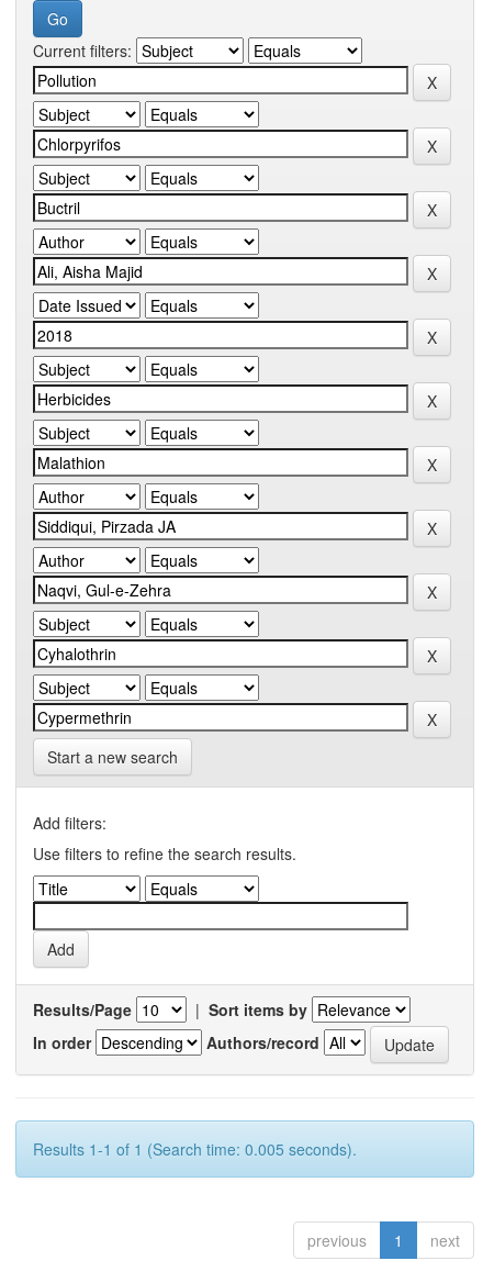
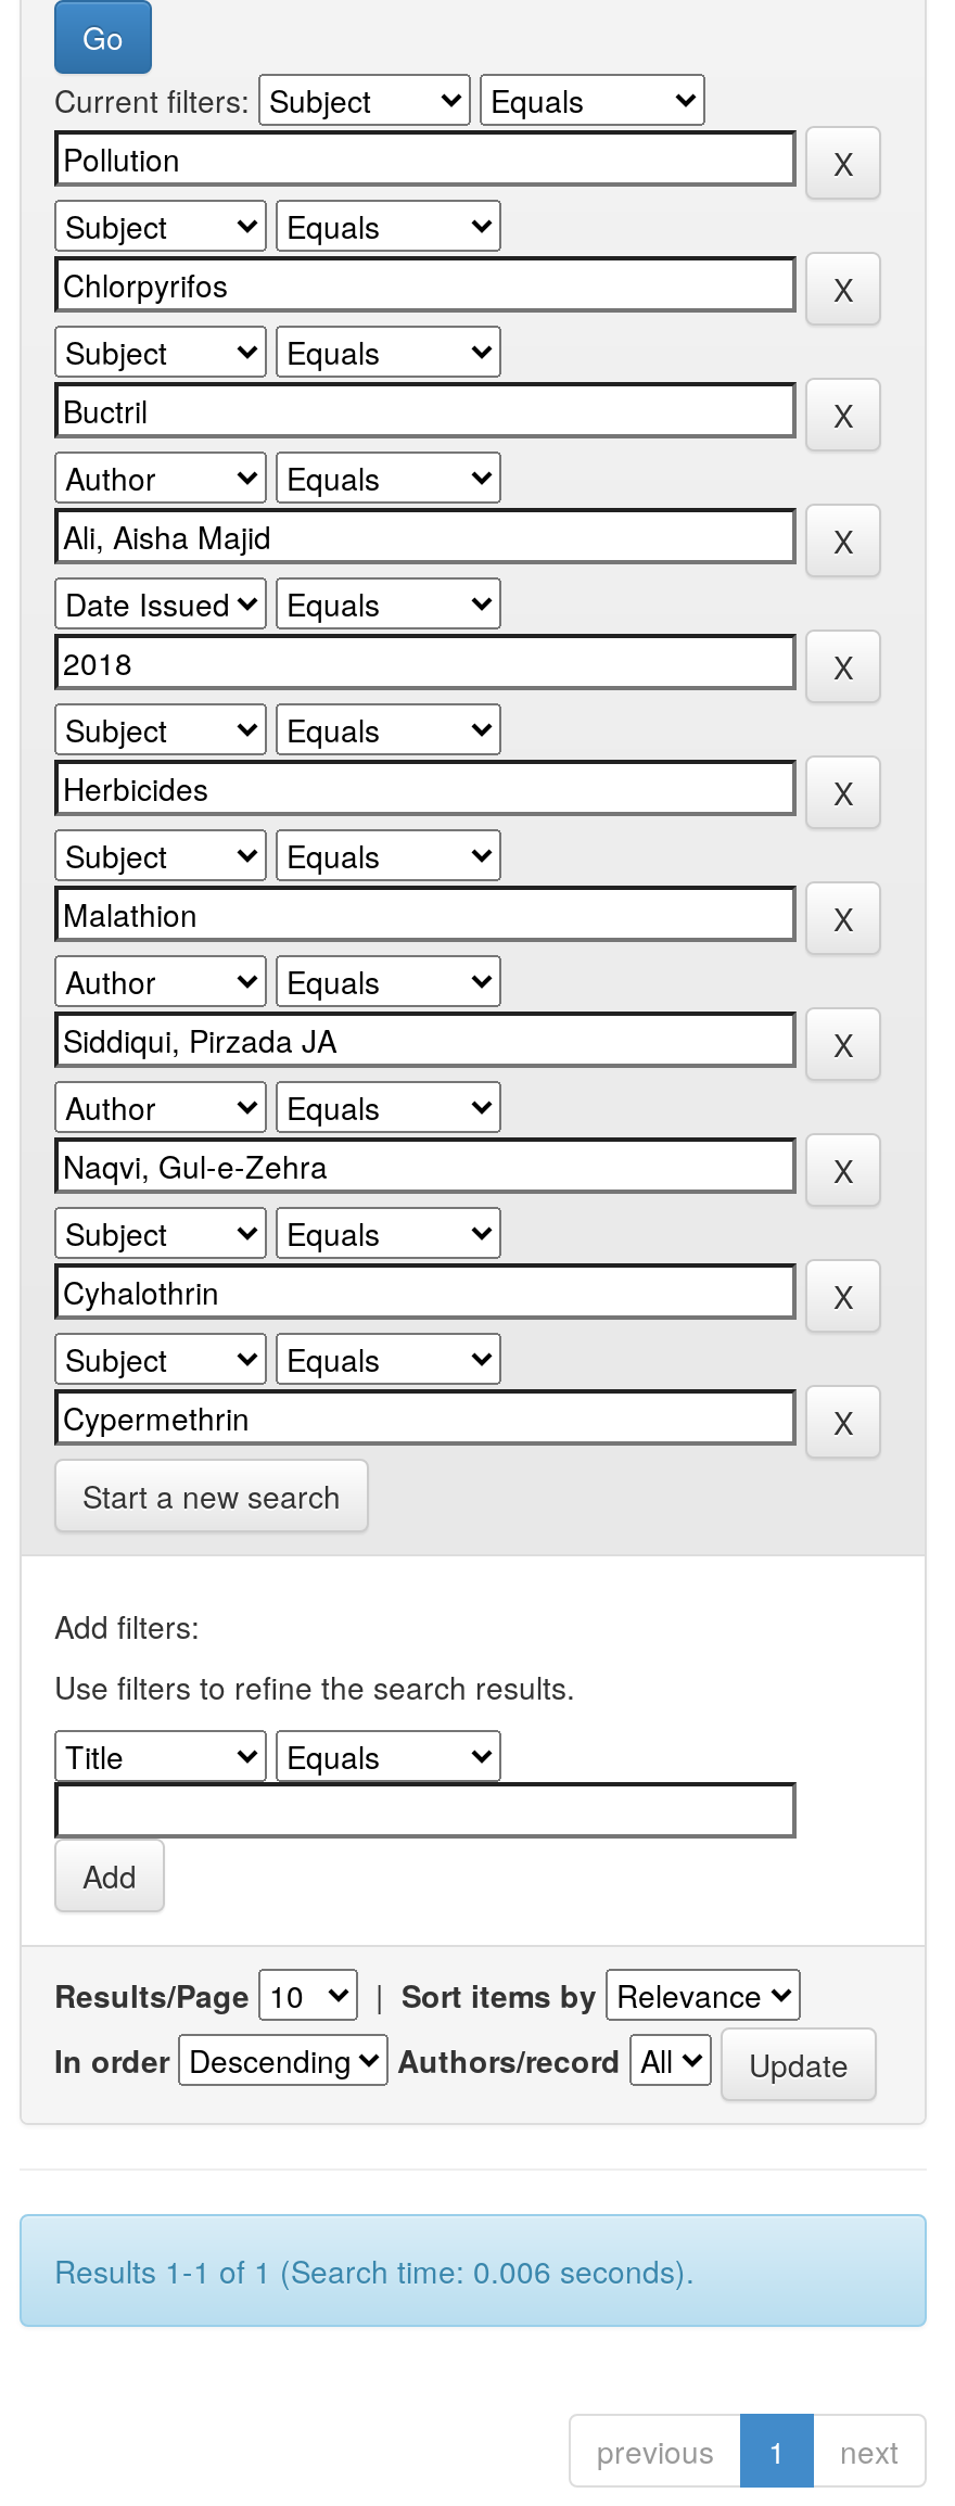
- Results 1-1 of 1 (Search time: 0.005 seconds).
+ Results 1-1 of 1 (Search time: 0.006 seconds).
